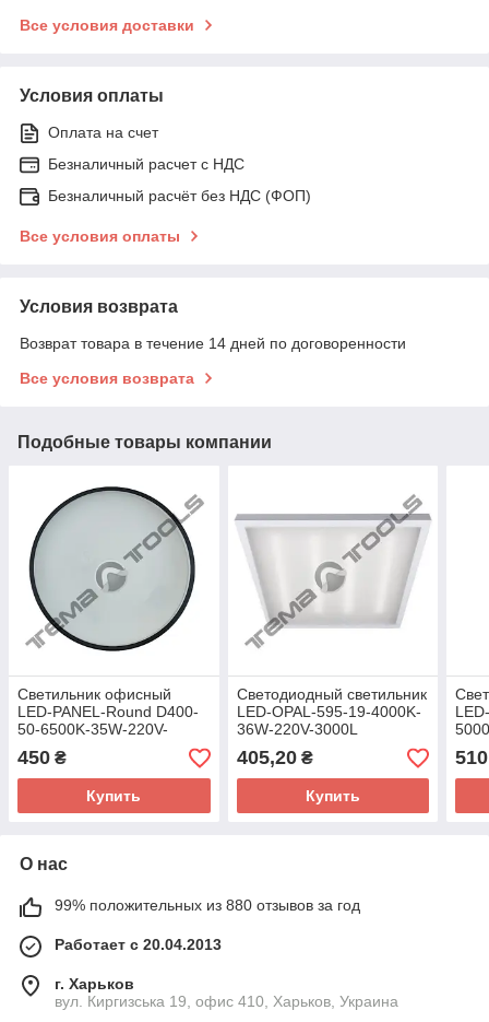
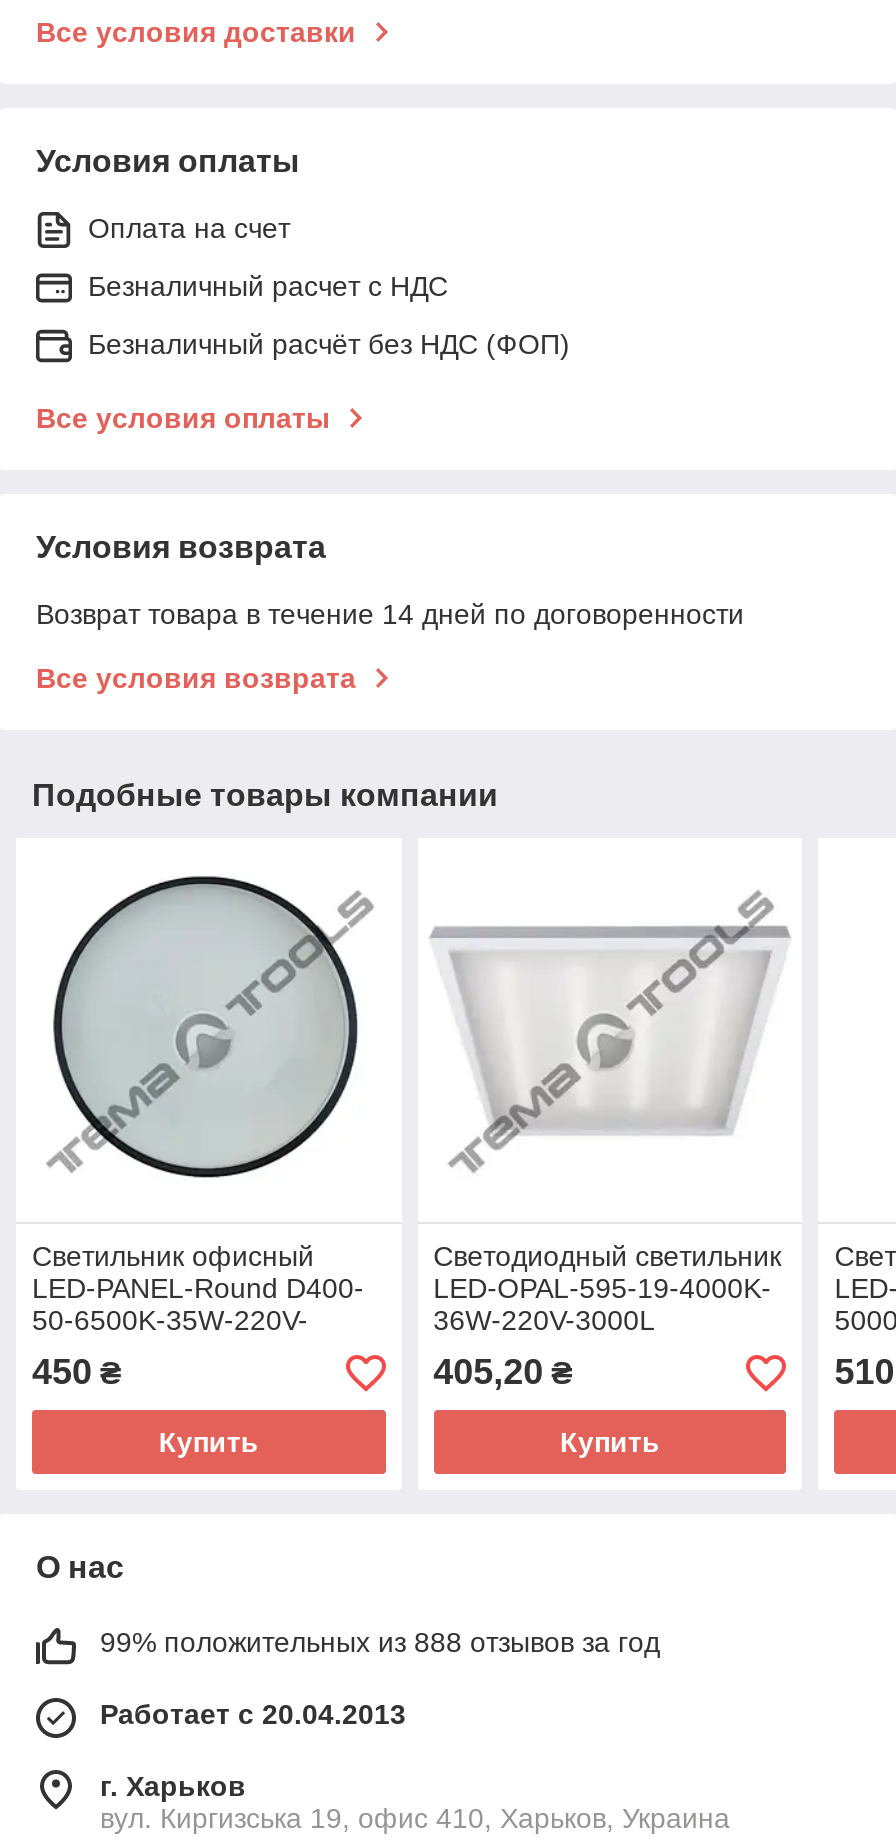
- 99% положительных из 880 отзывов за год
+ 99% положительных из 888 отзывов за год
